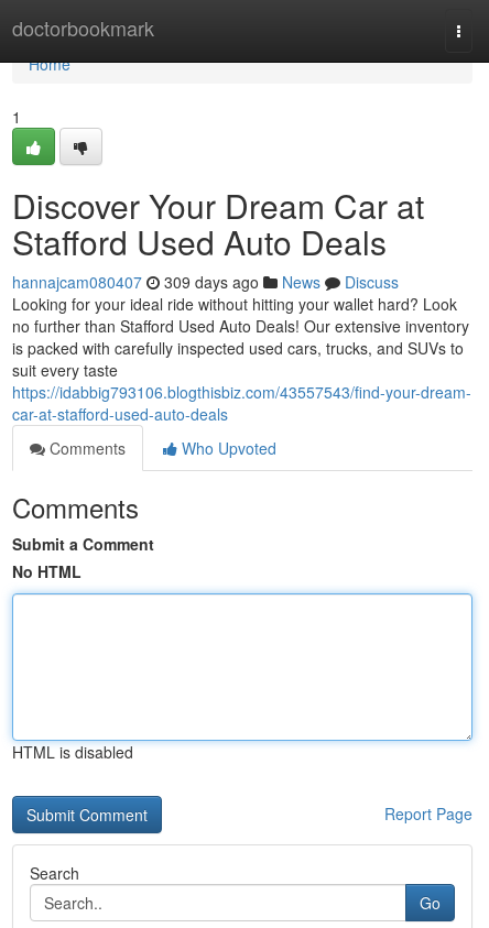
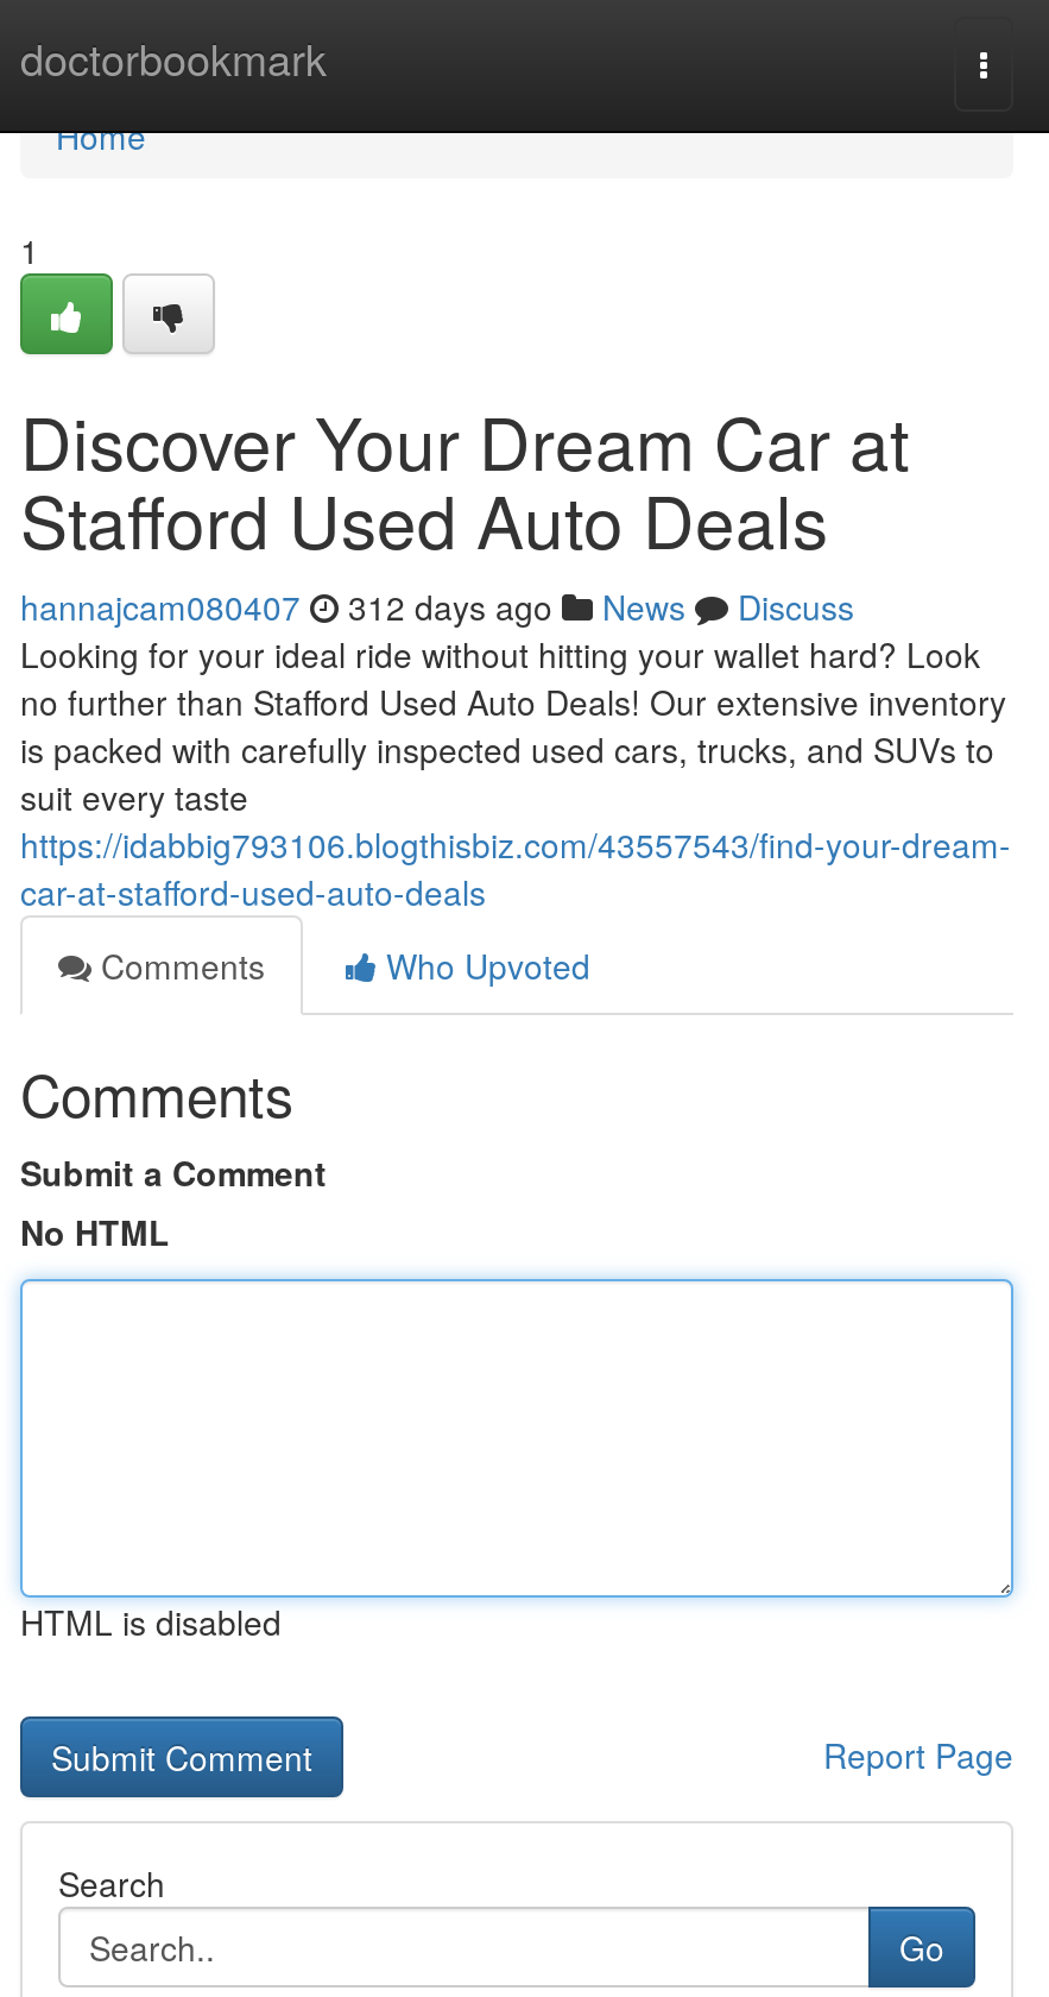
- hannajcam080407 309 days ago News Discuss
+ hannajcam080407 312 days ago News Discuss
